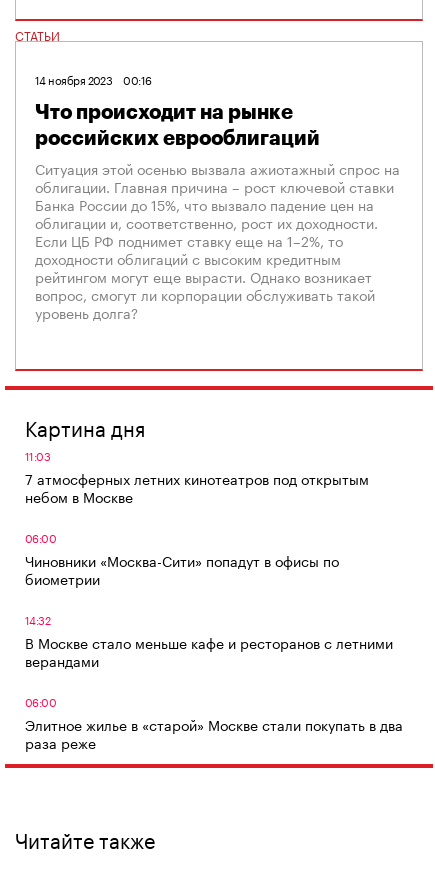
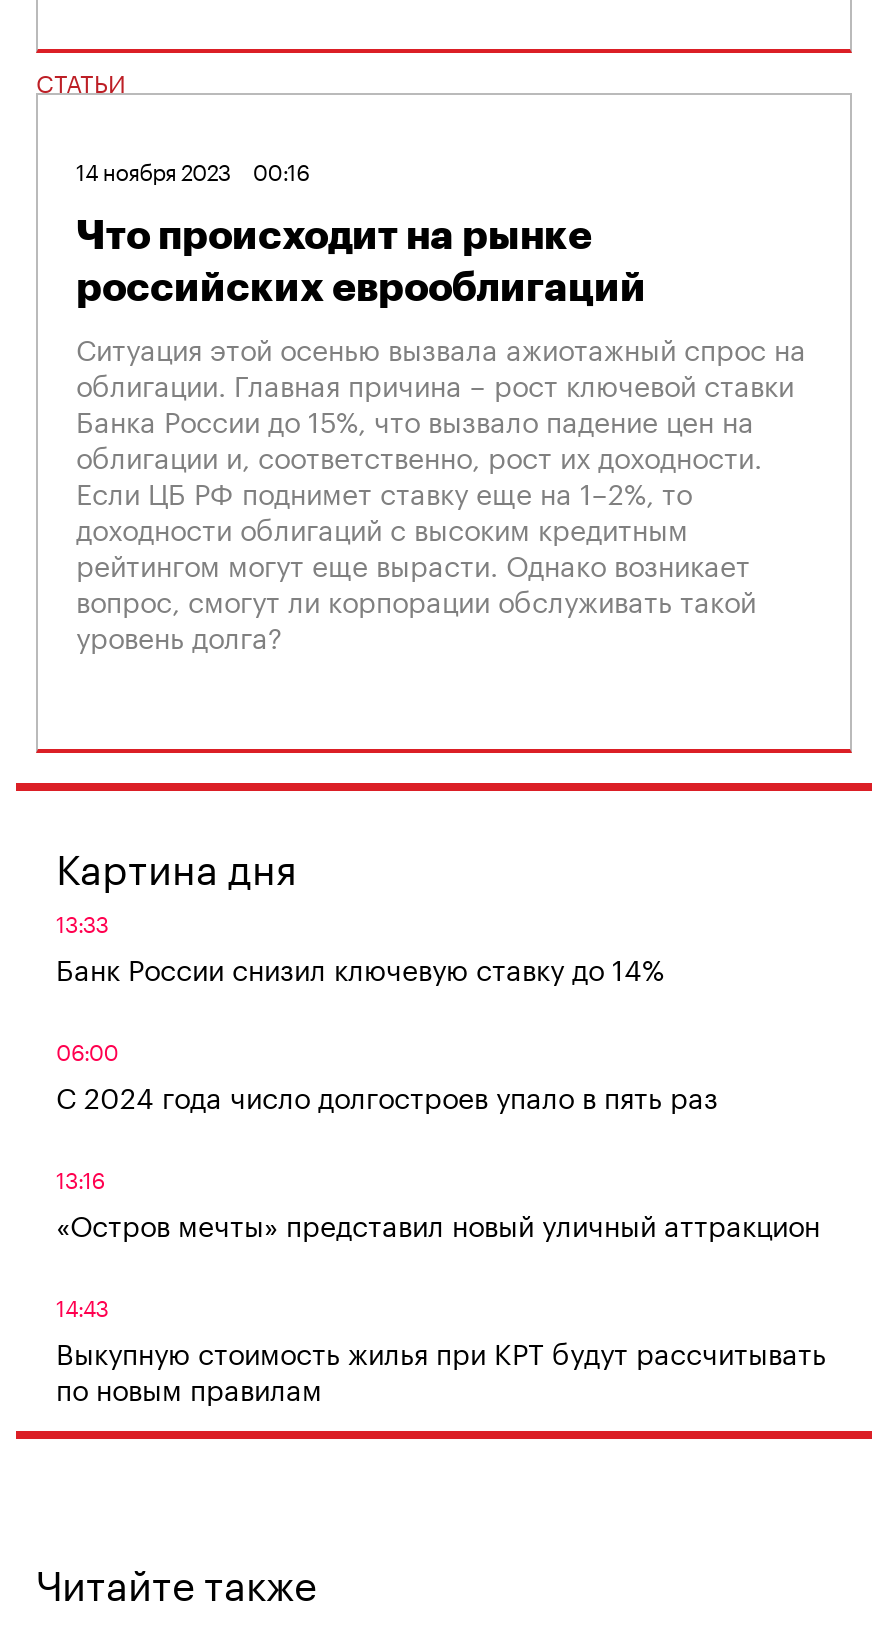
- 11:03
- 7 атмосферных летних кинотеатров под открытым
- небом в Москве
+ 13:33
+ Банк России снизил ключевую ставку до 14%

- Чиновники «Москва-Сити» попадут в офисы по
- биометрии
+ С 2024 года число долгостроев упало в пять раз

- 14:32
- В Москве стало меньше кафе и ресторанов с летними
- верандами
+ 13:16
+ «Остров мечты» представил новый уличный аттракцион

- 06:00
- Элитное жилье в «старой» Москве стали покупать в два
- раза реже
+ 14:43
+ Выкупную стоимость жилья при КРТ будут рассчитывать
+ по новым правилам
